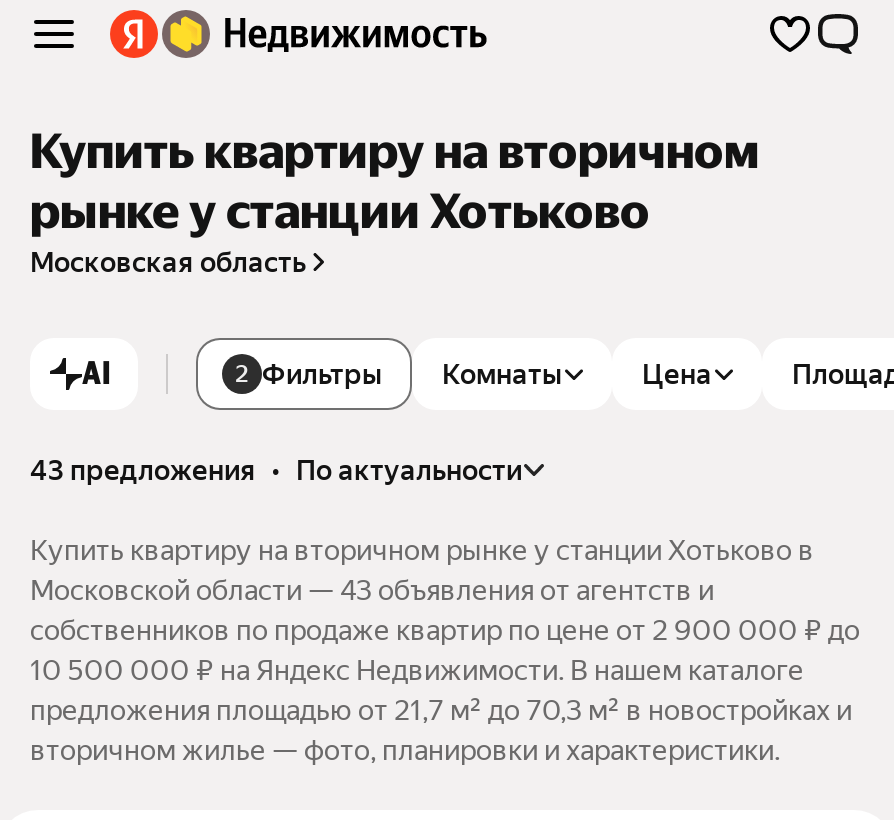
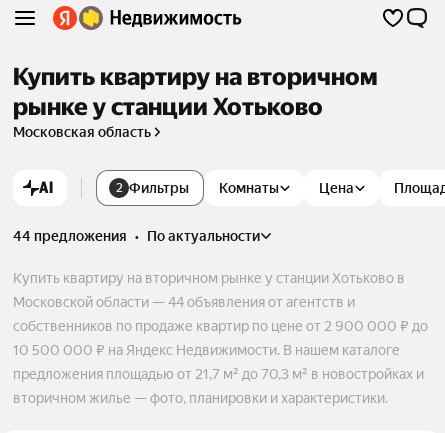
- 43 предложения • по актуальности
+ 44 предложения • по актуальности

- Московской области — 43 объявления от агентств и
+ Московской области — 44 объявления от агентств и
